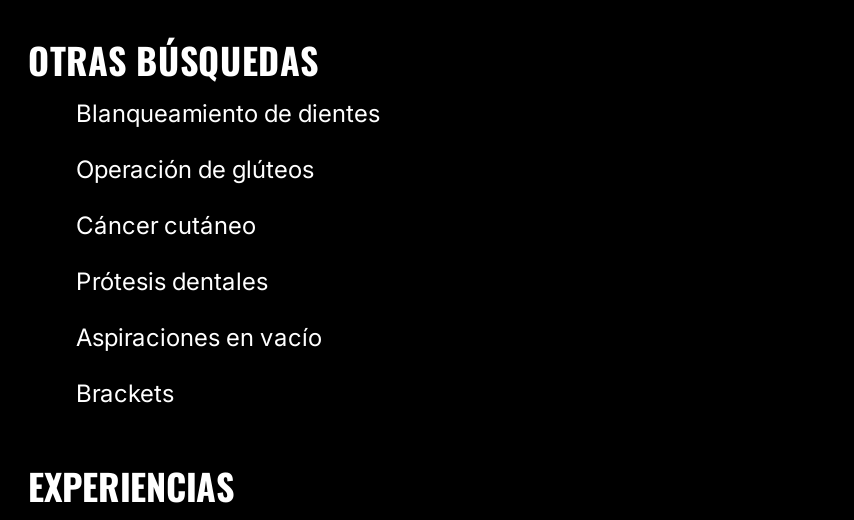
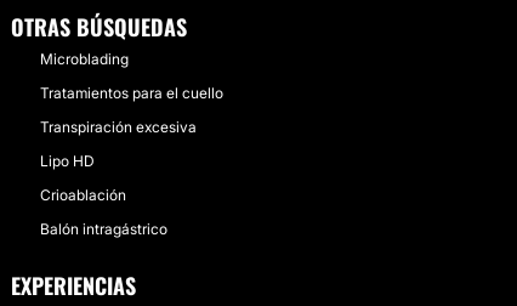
- Blanqueamiento de dientes
+ Microblading

- Operación de glúteos
+ Tratamientos para el cuello

- Cáncer cutáneo
+ Transpiración excesiva

- Prótesis dentales
+ Lipo HD

- Aspiraciones en vacío
+ Crioablación

- Brackets
+ Balón intragástrico
